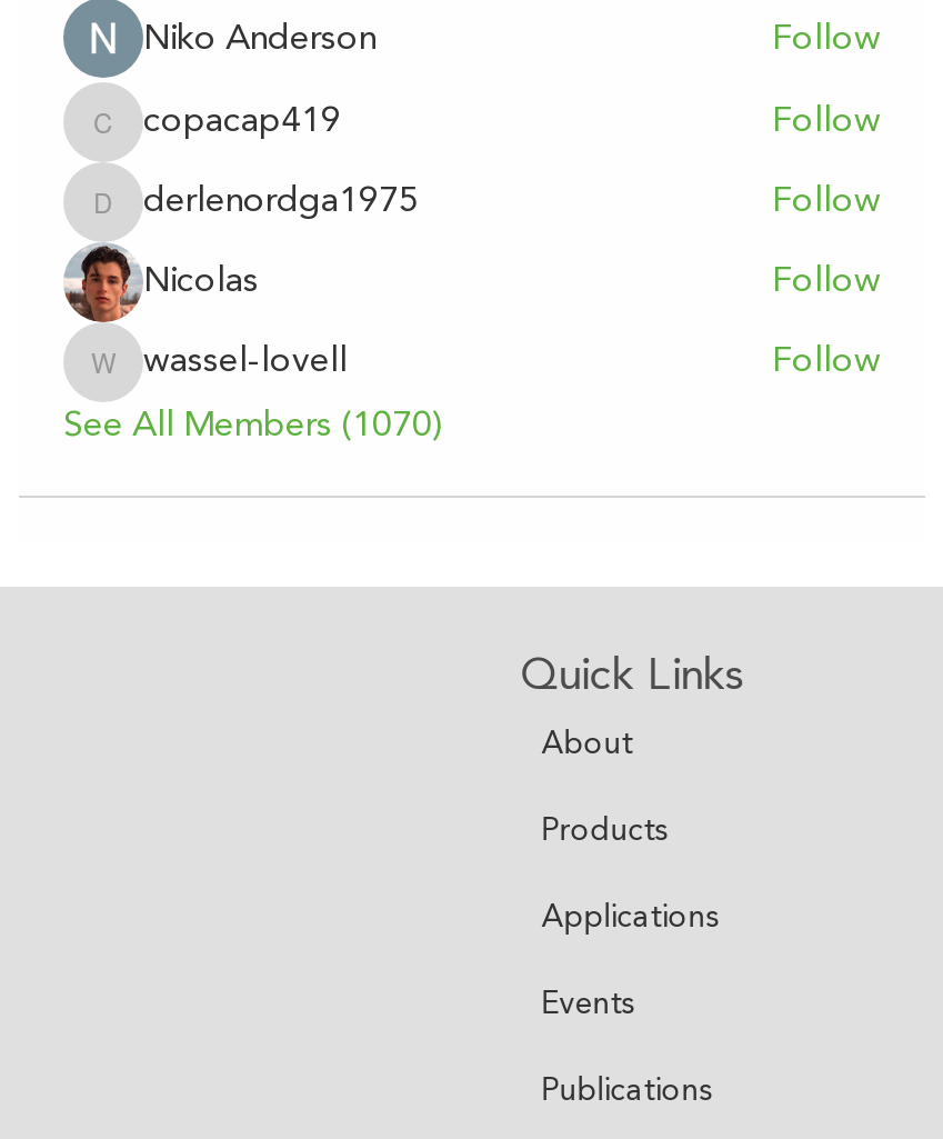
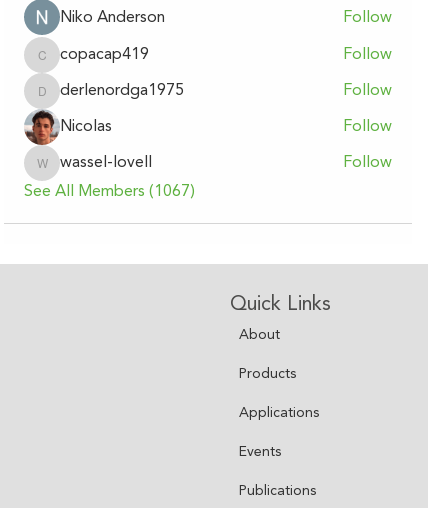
- See All Members (1070)
+ See All Members (1067)
